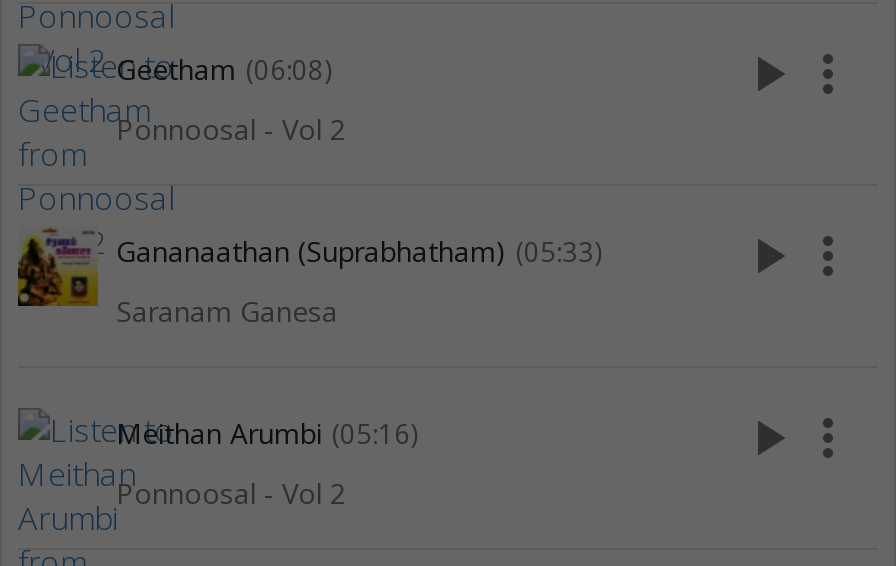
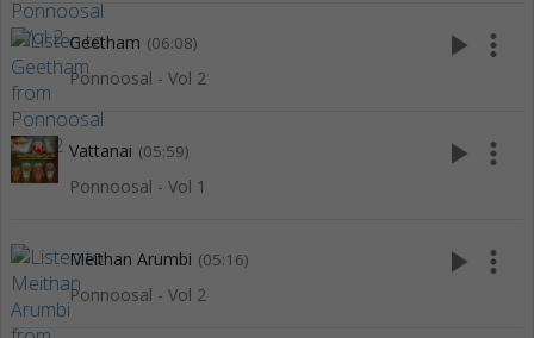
- [image]
- Gananaathan (Suprabhatham) (05:33)
+ [image]
+ Vattanai (05:59)

- Saranam Ganesa
+ Ponnoosal - Vol 1
